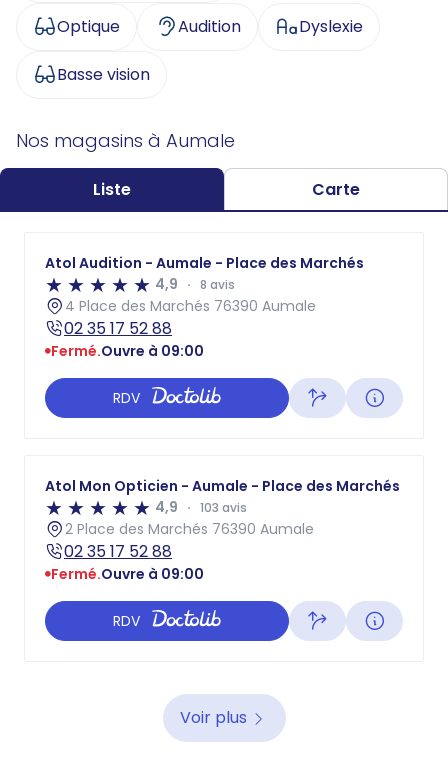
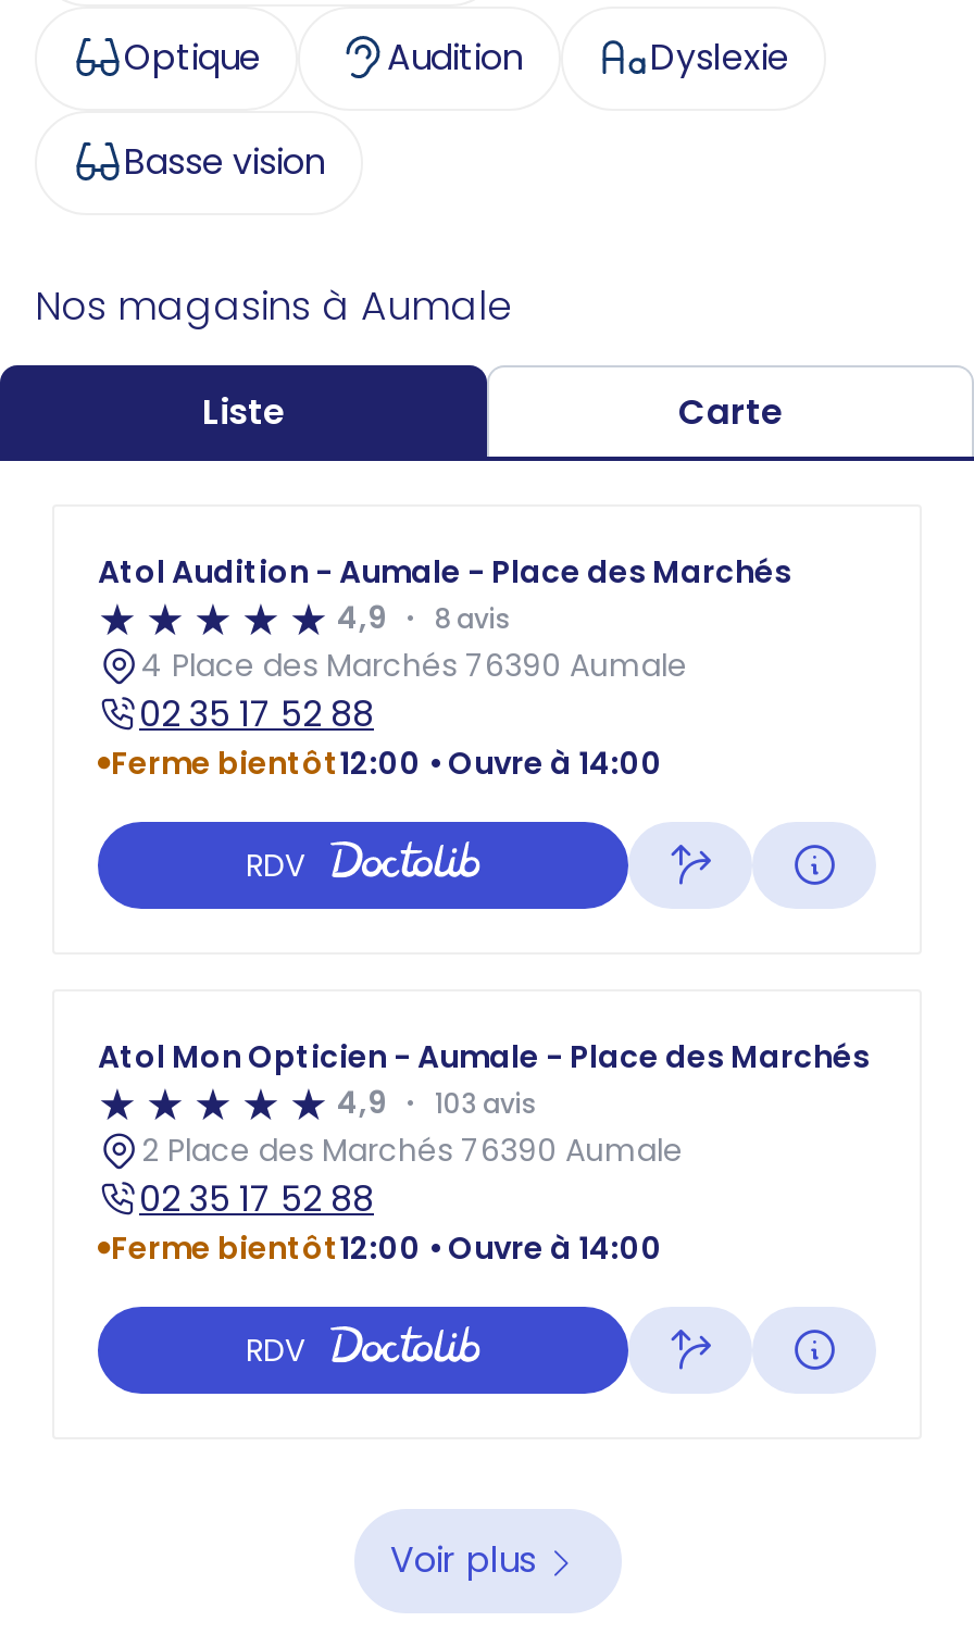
- Fermé.Ouvre à 09:00
+ Ferme bientôt12:00 • Ouvre à 14:00

- Fermé.Ouvre à 09:00
+ Ferme bientôt12:00 • Ouvre à 14:00
